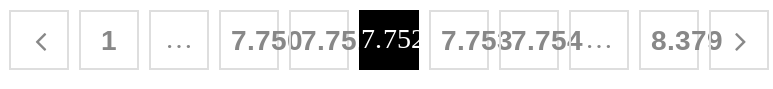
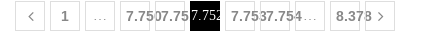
- 8.379
+ 8.378
